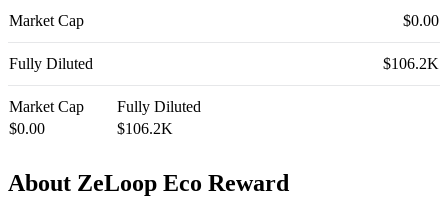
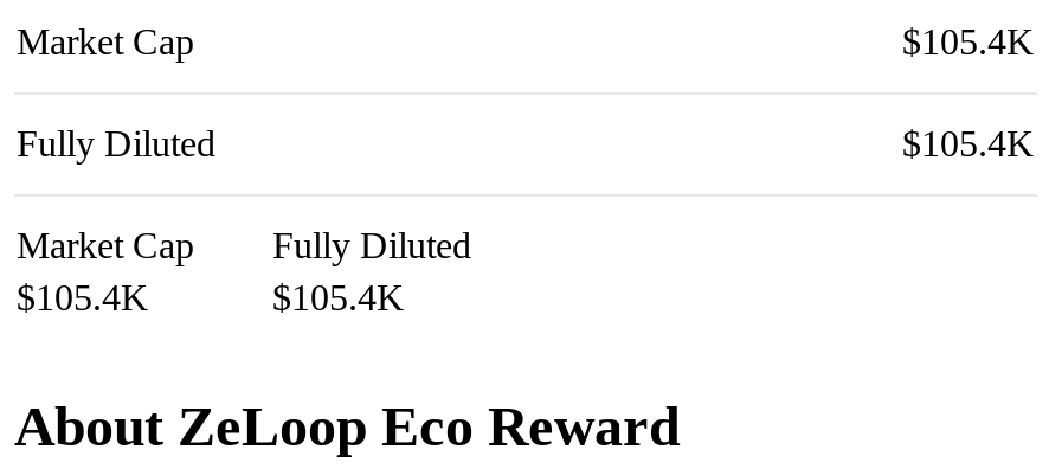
- $0.00
+ $105.4K

- $106.2K
+ $105.4K

- $0.00
- $106.2K
+ $105.4K
+ $105.4K
